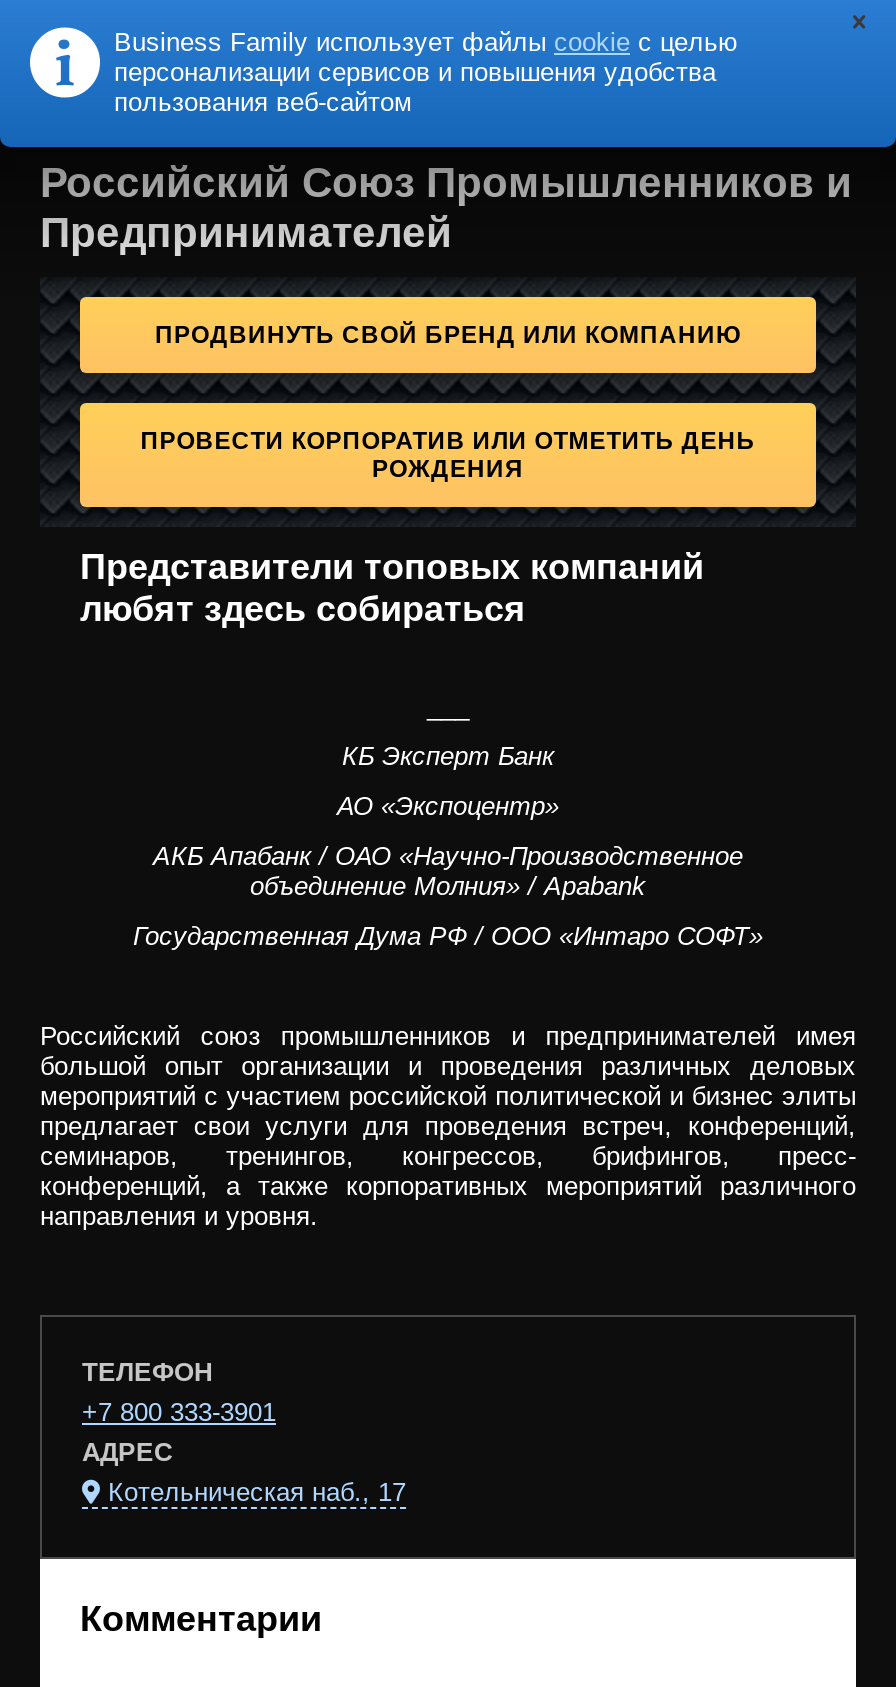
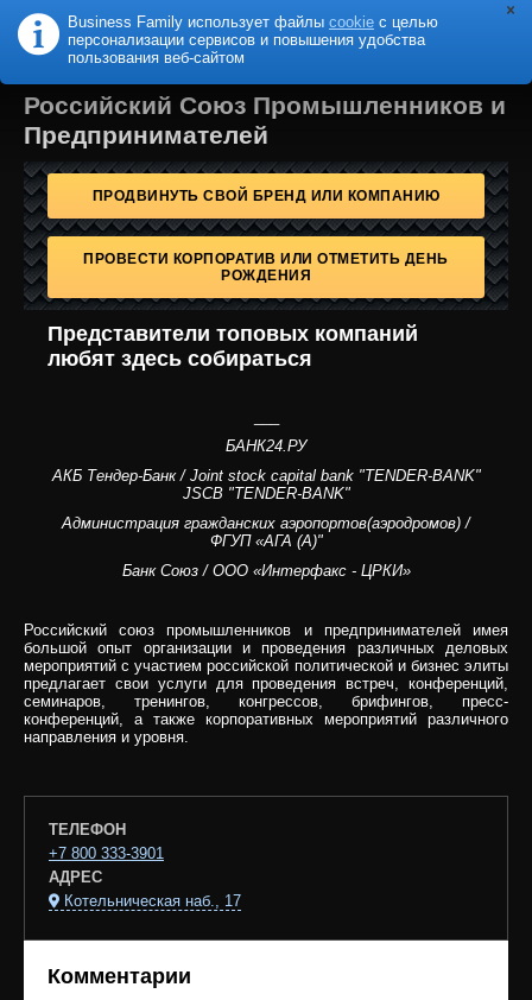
- КБ Эксперт Банк
+ БАНК24.РУ

- АО «Экспоцентр»
+ АКБ Тендер-Банк / Joint stock capital bank "TENDER-BANK"
+ JSCB "TENDER-BANK"

- АКБ Апабанк / ОАО «Научно-Производственное
- объединение Молния» / Apabank
+ Администрация гражданских аэропортов(аэродромов) /
+ ФГУП «АГА (А)"

- Государственная Дума РФ / ООО «Интаро СОФТ»
+ Банк Союз / ООО «Интерфакс - ЦРКИ»
